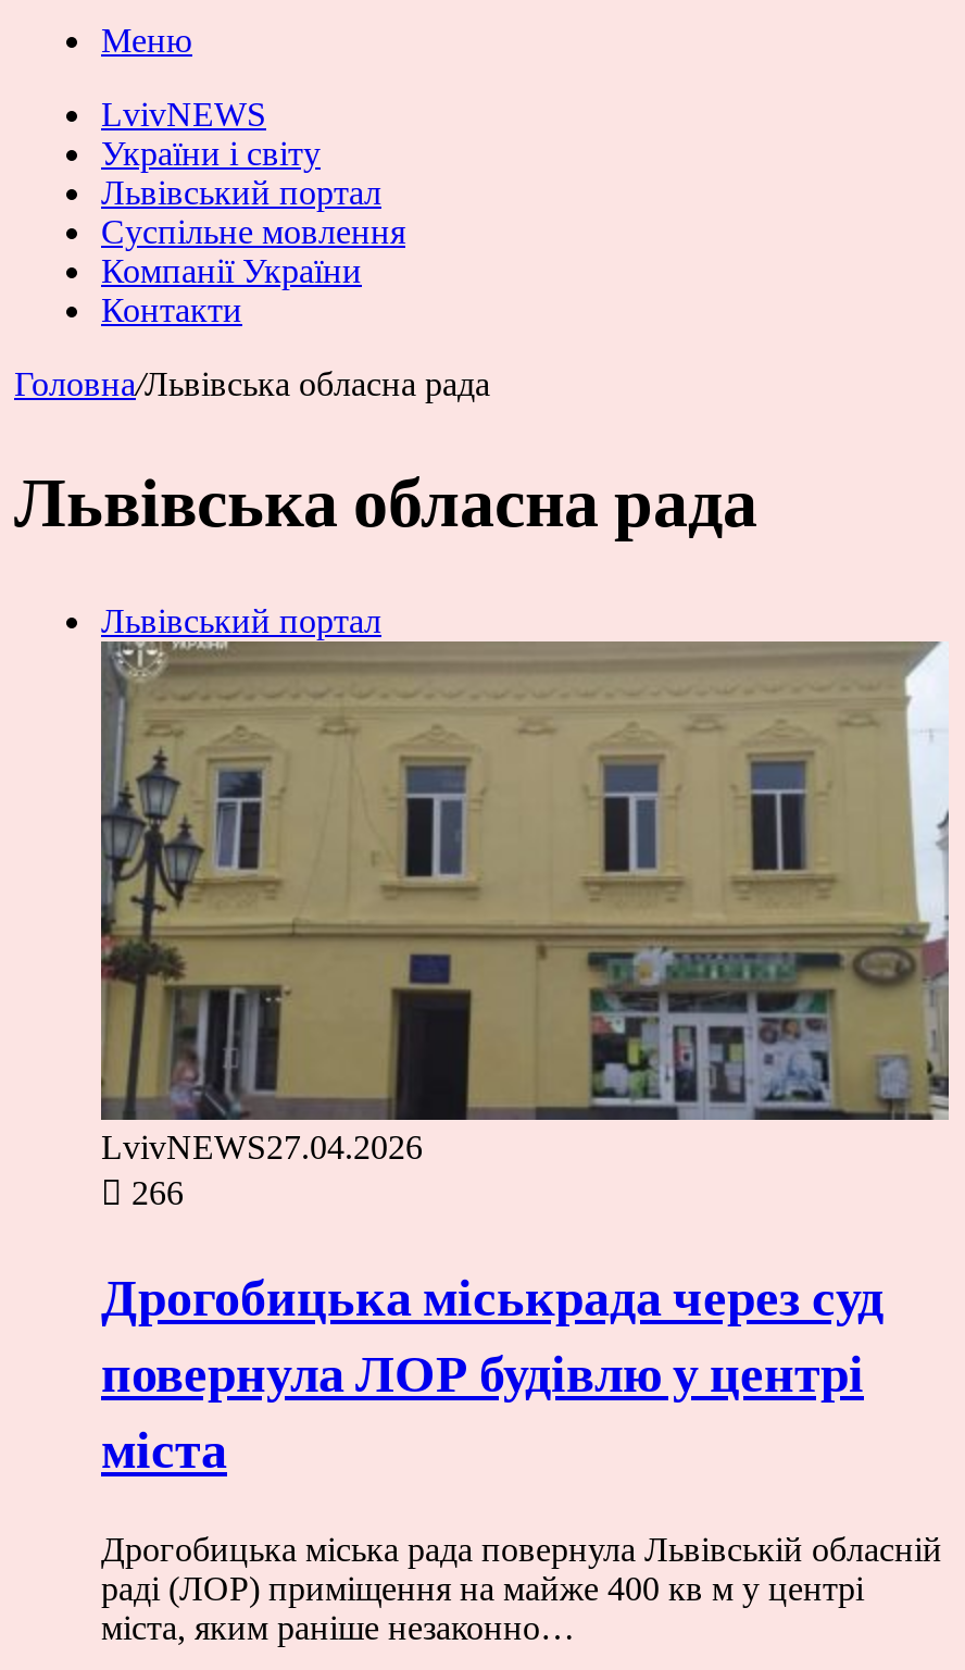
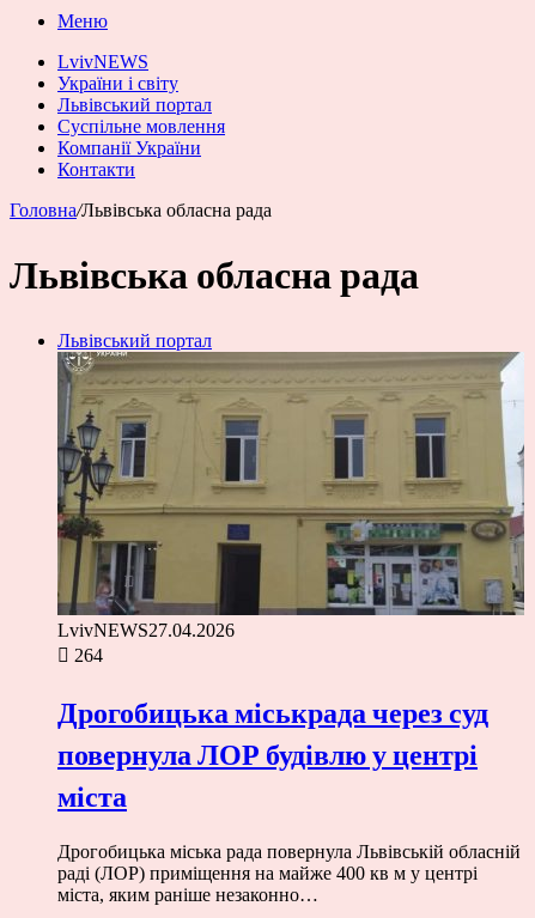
- 266
+ 264
